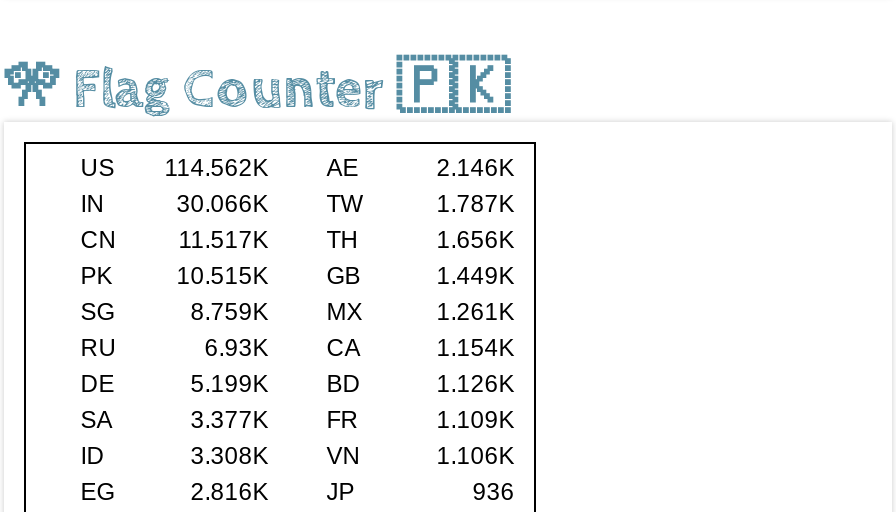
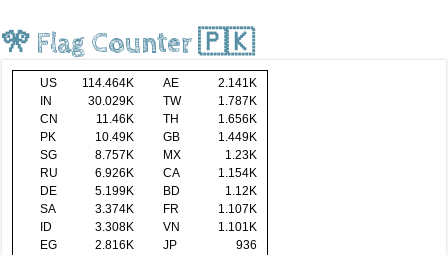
- US 114.562K
+ US 114.464K

- 2.146K
+ 2.141K

- 30.066K
+ 30.029K

- 11.517K
+ 11.46K

- 10.515K
+ 10.49K

- 8.759K
+ 8.757K

- 1.261K
+ 1.23K

- 6.93K
+ 6.926K

- 1.126K
+ 1.12K

- 3.377K
+ 3.374K

- 1.109K
+ 1.107K

- 1.106K
+ 1.101K
